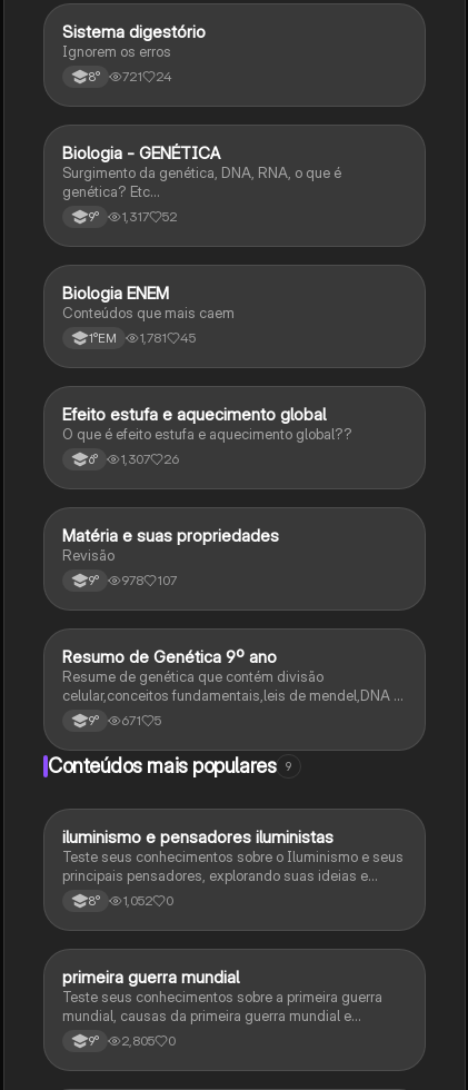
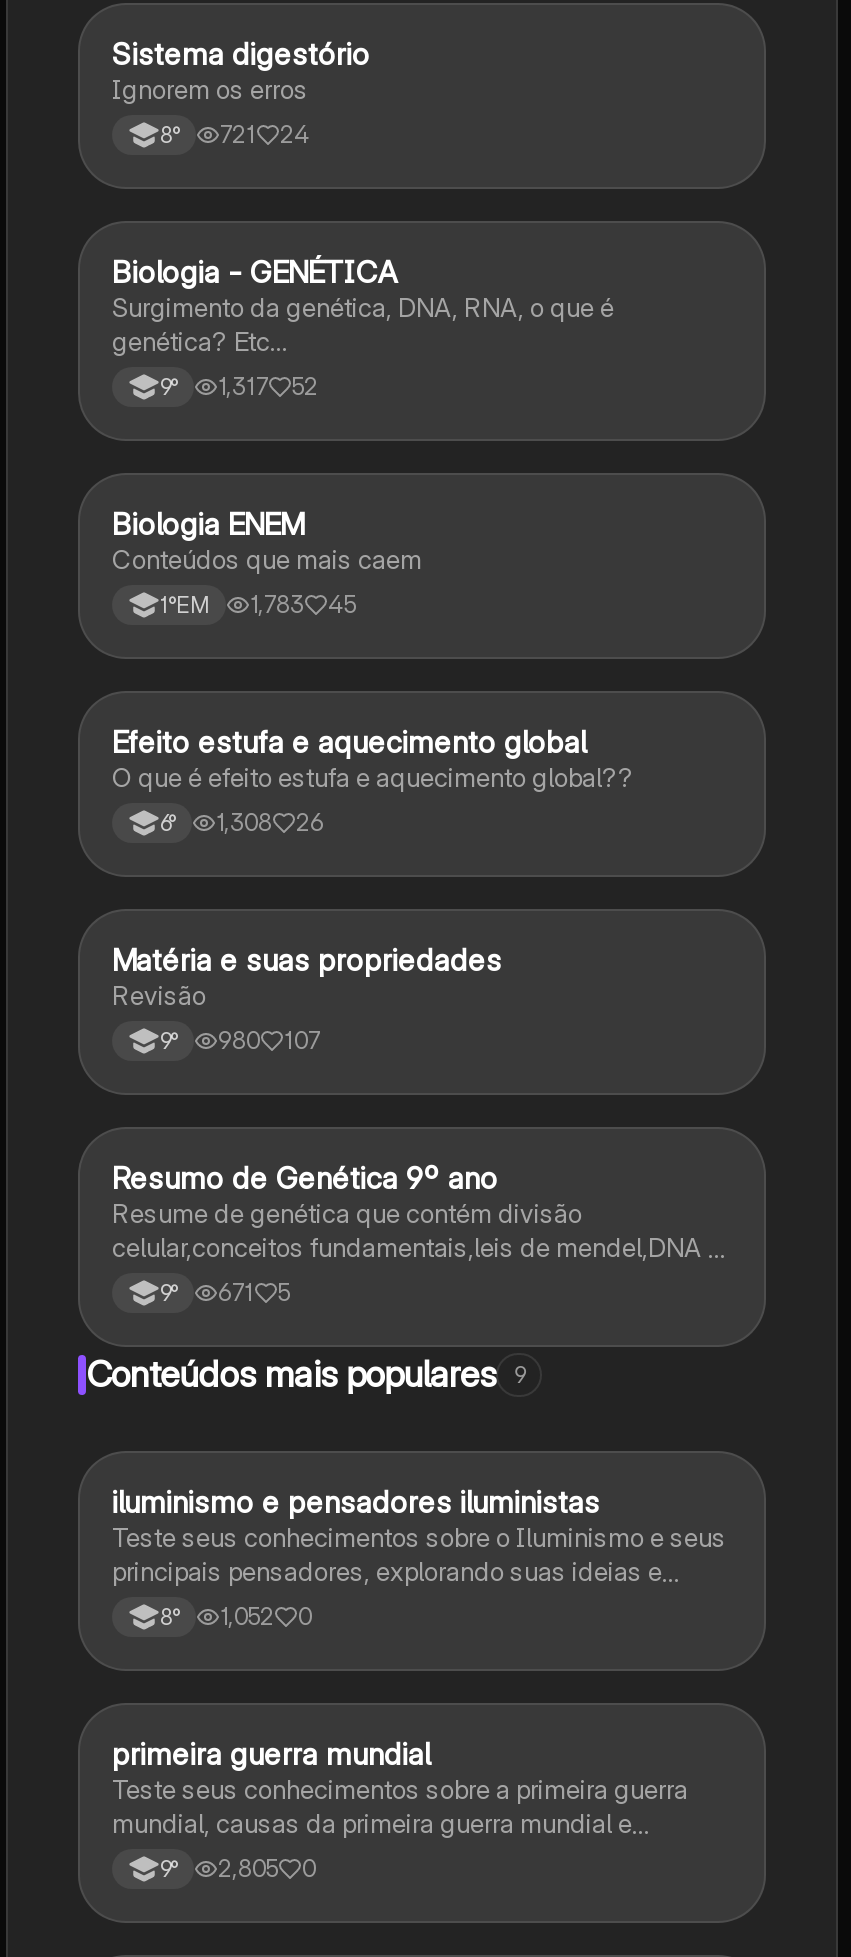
- 1°EM 1,781 45
+ 1°EM 1,783 45

- 6° 1,307 26
+ 6° 1,308 26

- 9° 978 107
+ 9° 980 107
